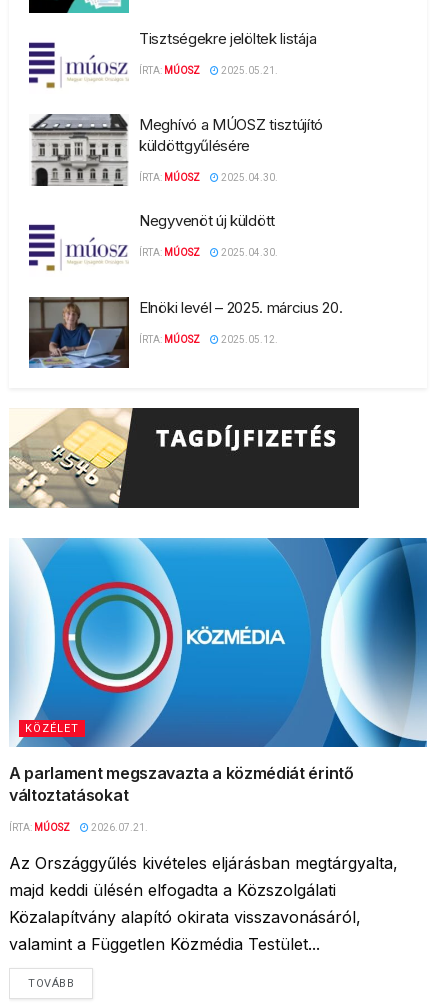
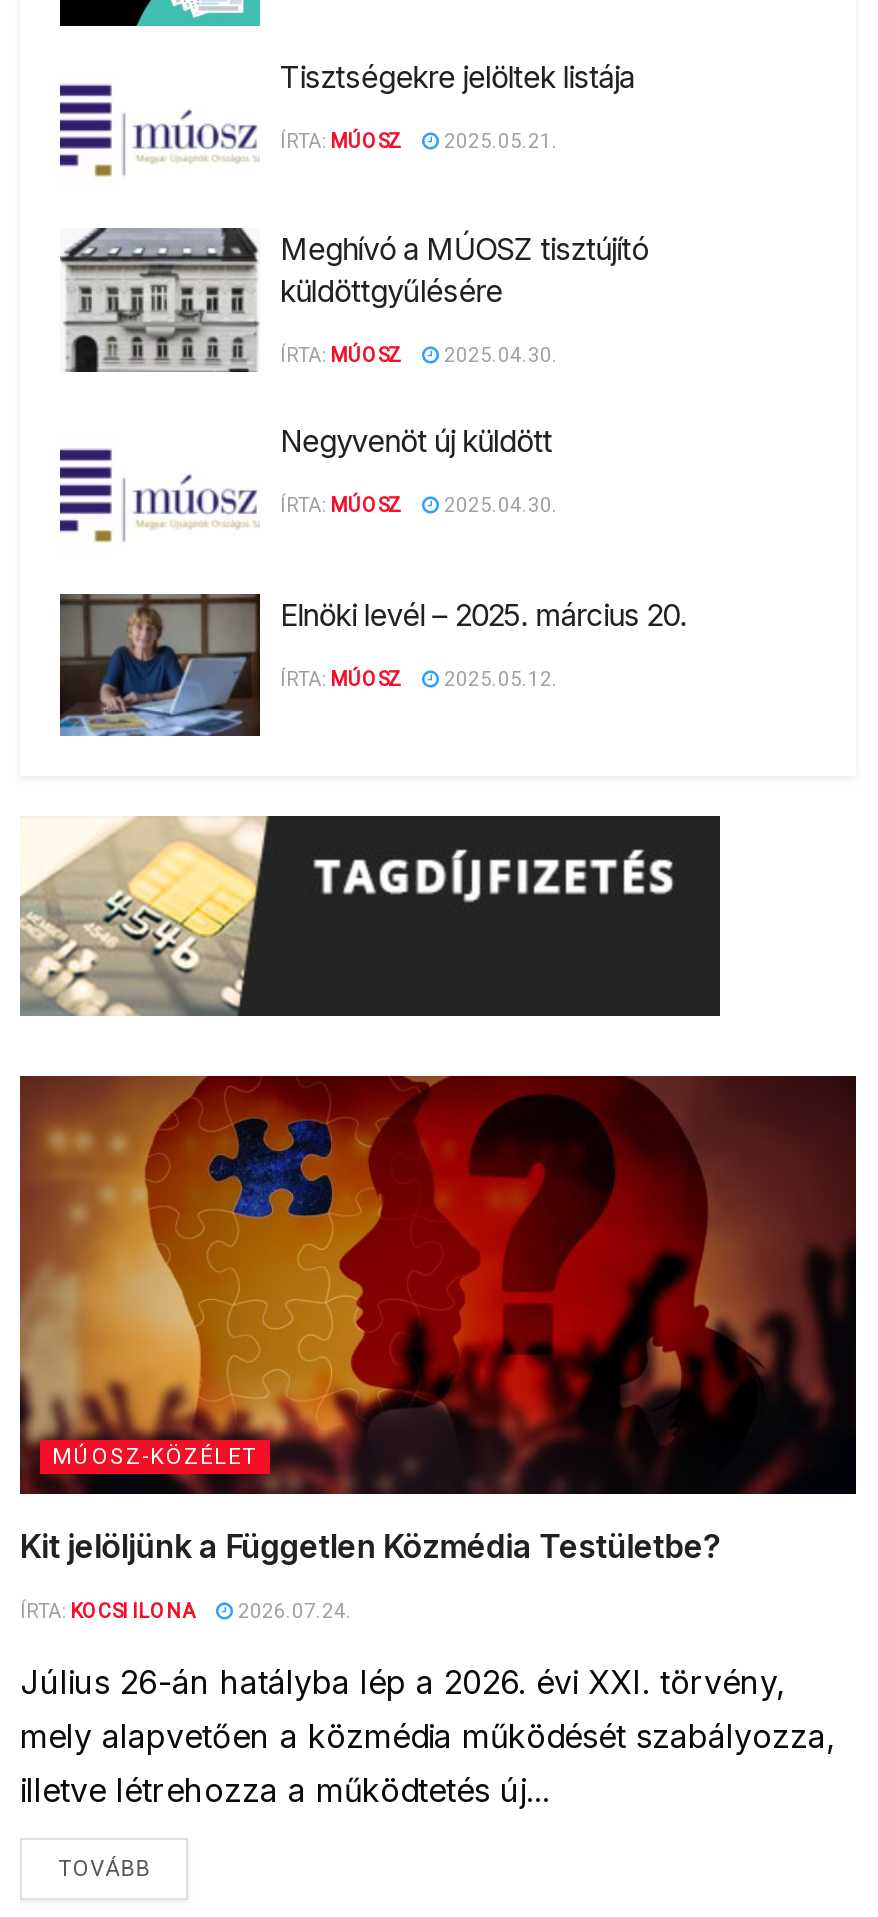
- [image]
- KÖZÉLET
+ [image]
+ MÚOSZ-KÖZÉLET

- A parlament megszavazta a közmédiát érintő
- változtatásokat
+ Kit jelöljünk a Független Közmédia Testületbe?

- ÍRTA: MÚOSZ
- 2026.07.21.
+ ÍRTA: KOCSI ILONA
+ 2026.07.24.

- Az Országgyűlés kivételes eljárásban megtárgyalta,
- majd keddi ülésén elfogadta a Közszolgálati
- Közalapítvány alapító okirata visszavonásáról,
- valamint a Független Közmédia Testület...
+ Július 26-án hatályba lép a 2026. évi XXI. törvény,
+ mely alapvetően a közmédia működését szabályozza,
+ illetve létrehozza a működtetés új...
